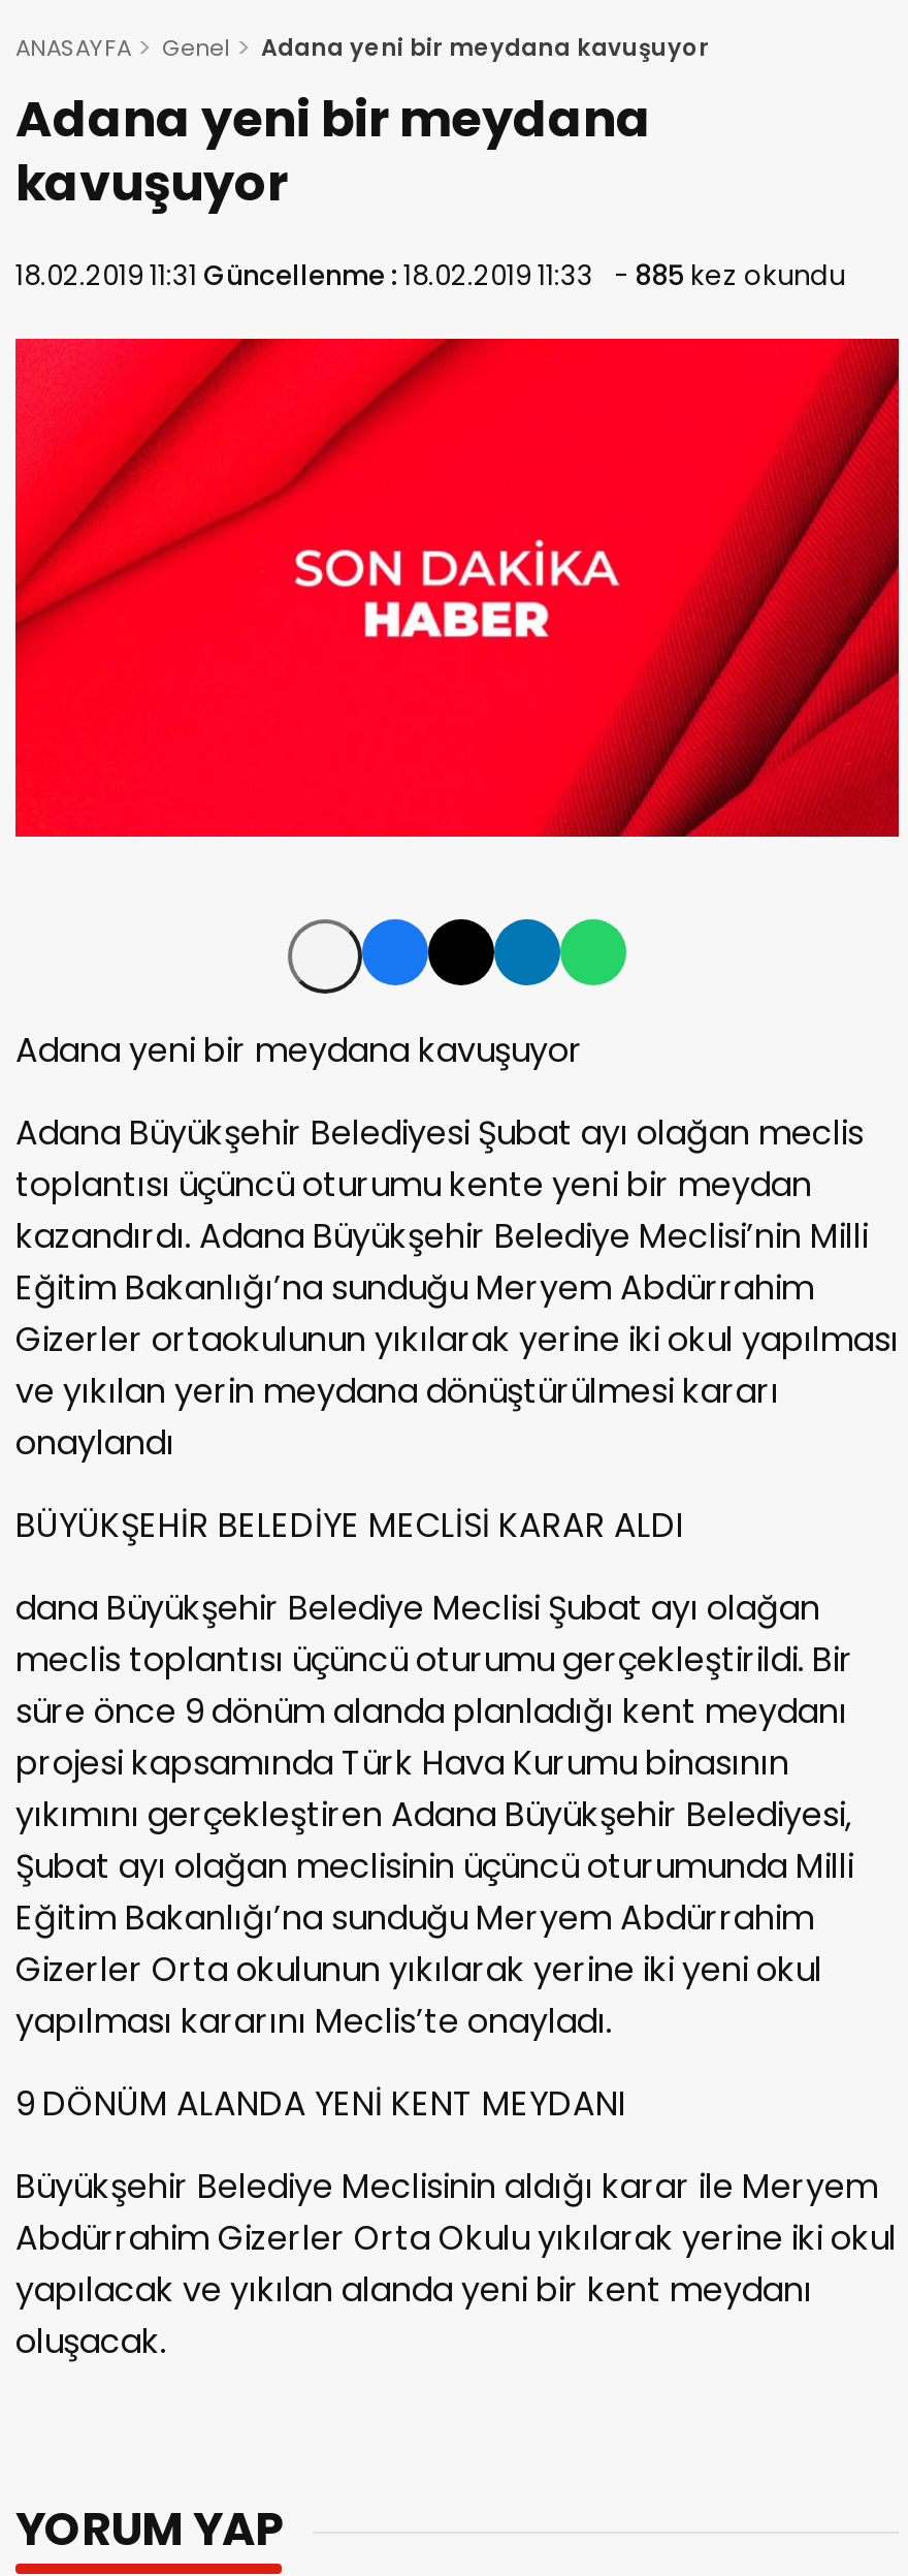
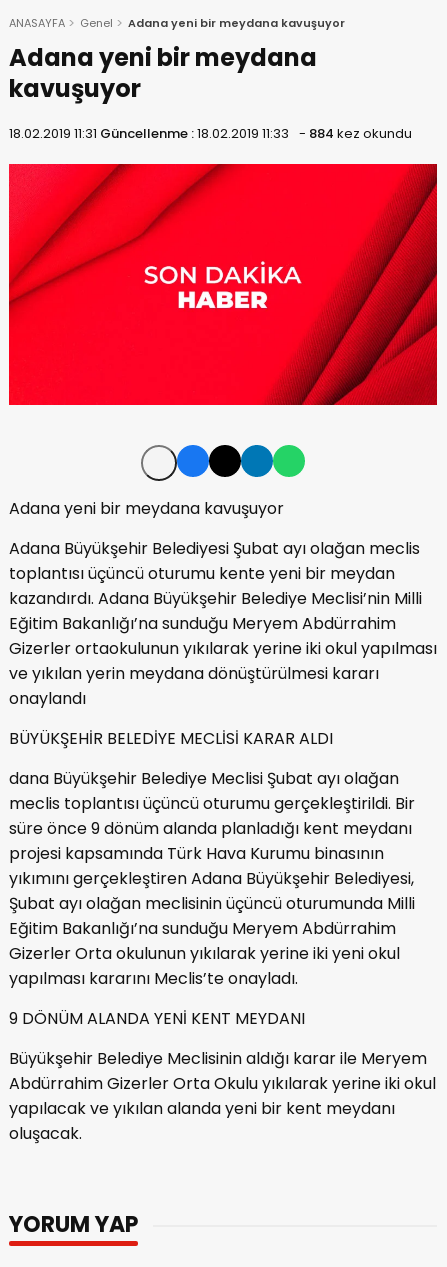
- 18.02.2019 11:31 Güncellenme : 18.02.2019 11:33 - 885 kez okundu
+ 18.02.2019 11:31 Güncellenme : 18.02.2019 11:33 - 884 kez okundu
